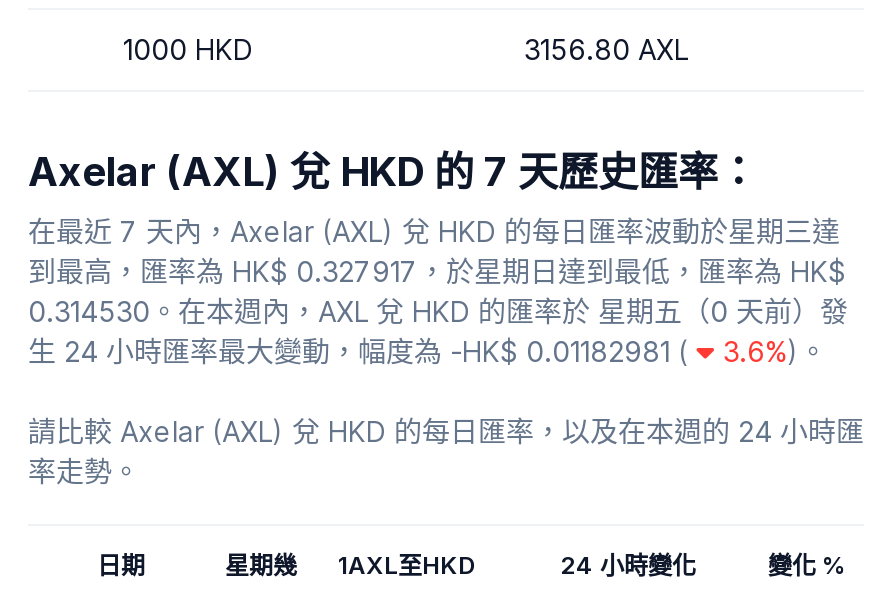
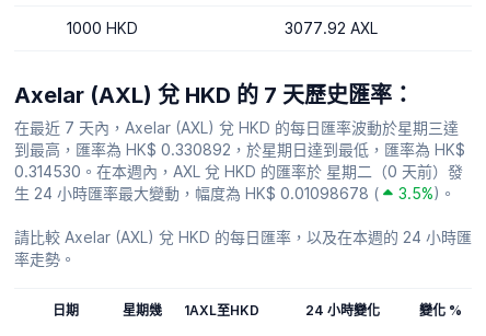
- 3156.80 AXL
+ 3077.92 AXL

- 到最高，匯率為 HK$ 0.327917，於星期日達到最低，匯率為 HK$
+ 到最高，匯率為 HK$ 0.330892，於星期日達到最低，匯率為 HK$

- 0.314530。在本週內，AXL 兌 HKD 的匯率於 星期五（0 天前）發
+ 0.314530。在本週內，AXL 兌 HKD 的匯率於 星期二（0 天前）發

- 生 24 小時匯率最大變動，幅度為 -HK$ 0.01182981 (
+ 生 24 小時匯率最大變動，幅度為 HK$ 0.01098678 (

- 3.6%)。
+ 3.5%)。
